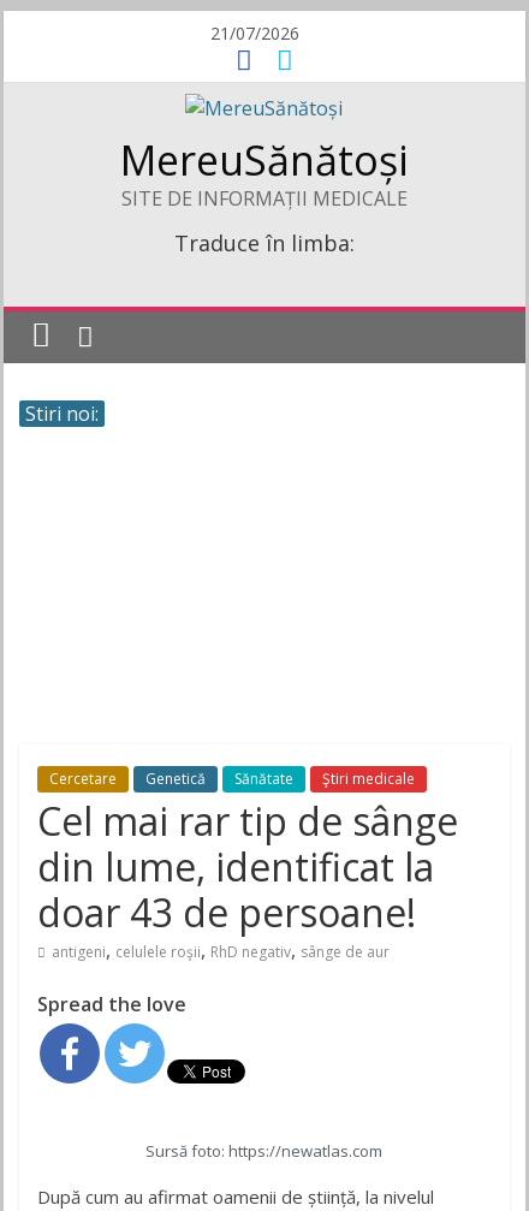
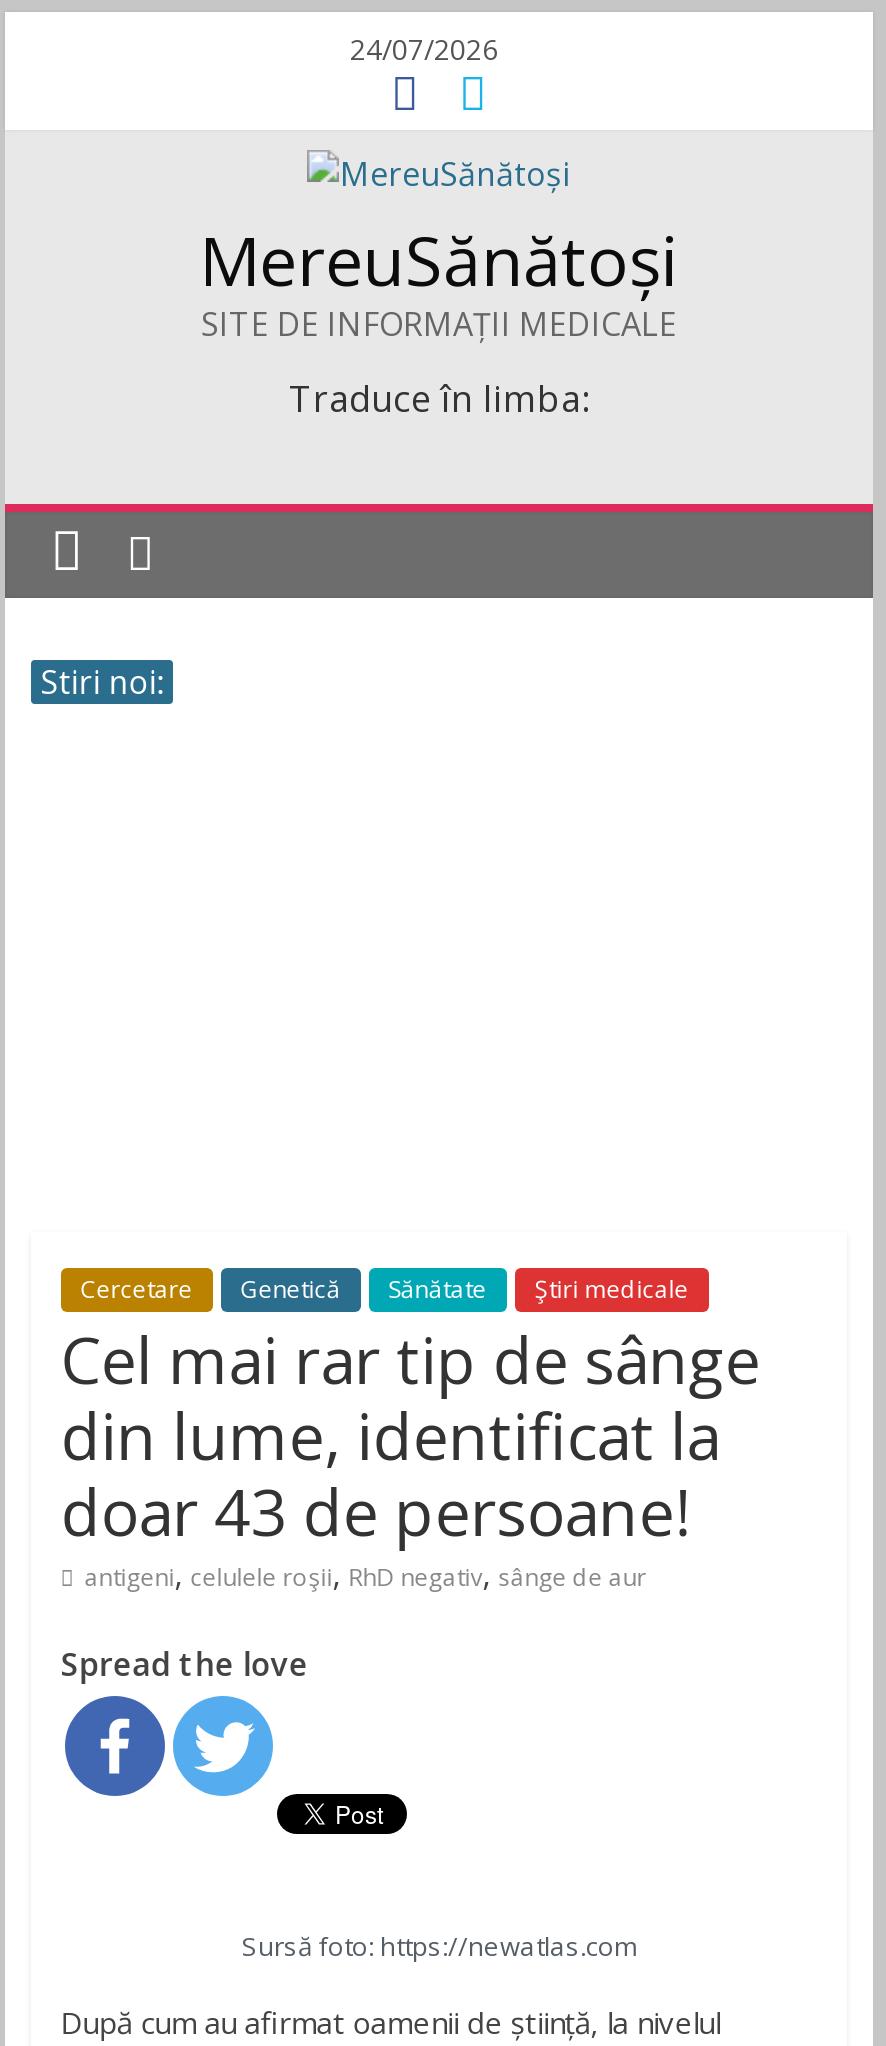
- 21/07/2026
+ 24/07/2026
